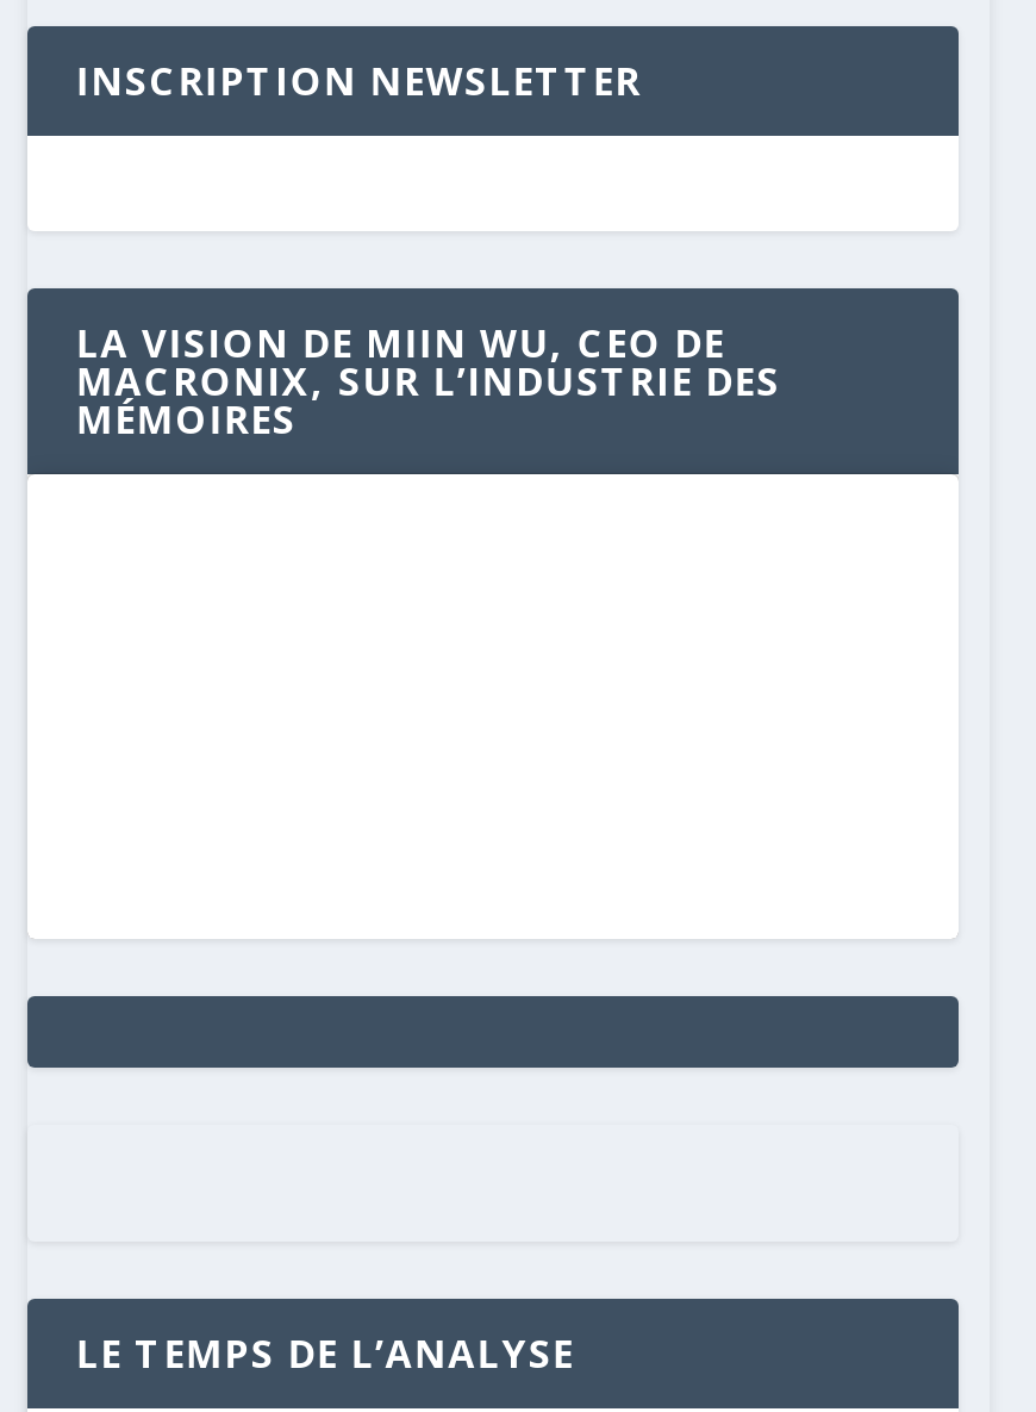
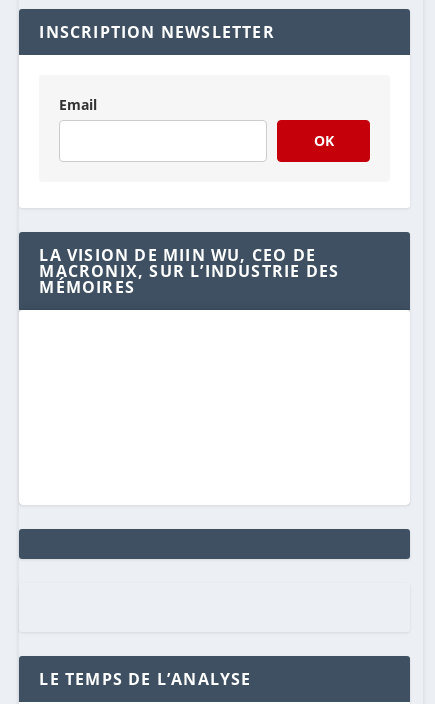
+ Email
+ OK
